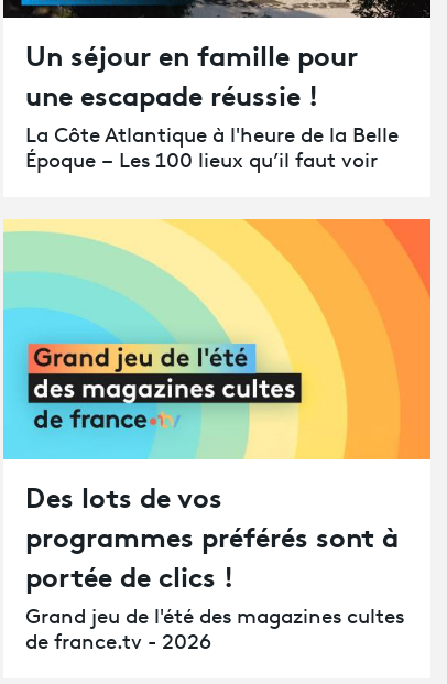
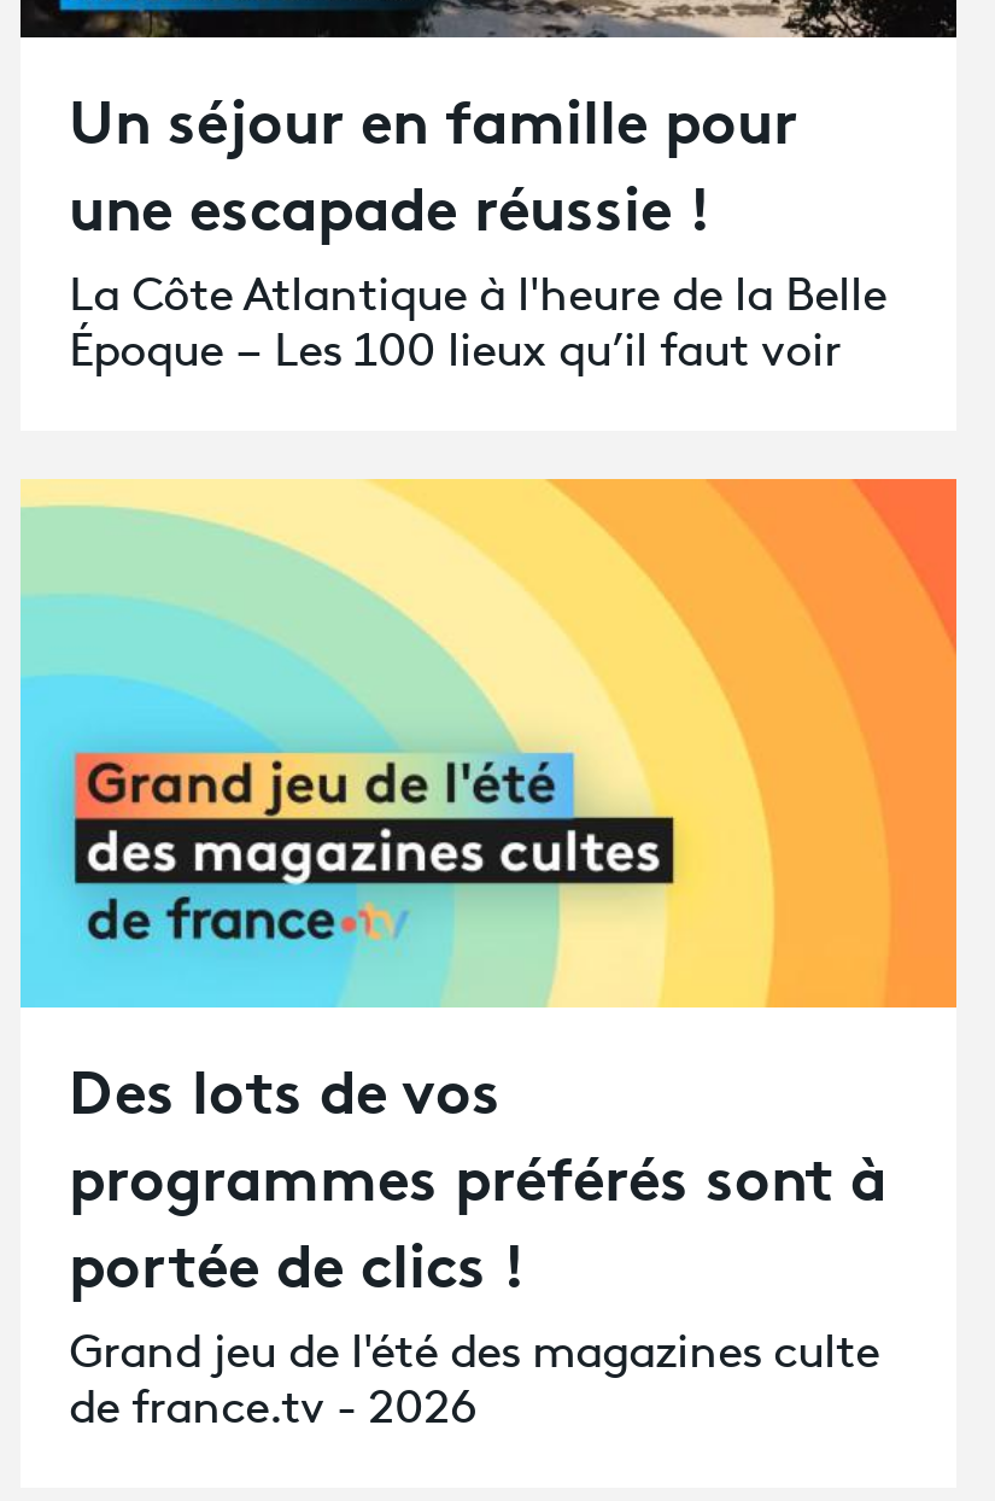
- Grand jeu de l'été des magazines cultes
+ Grand jeu de l'été des magazines culte
